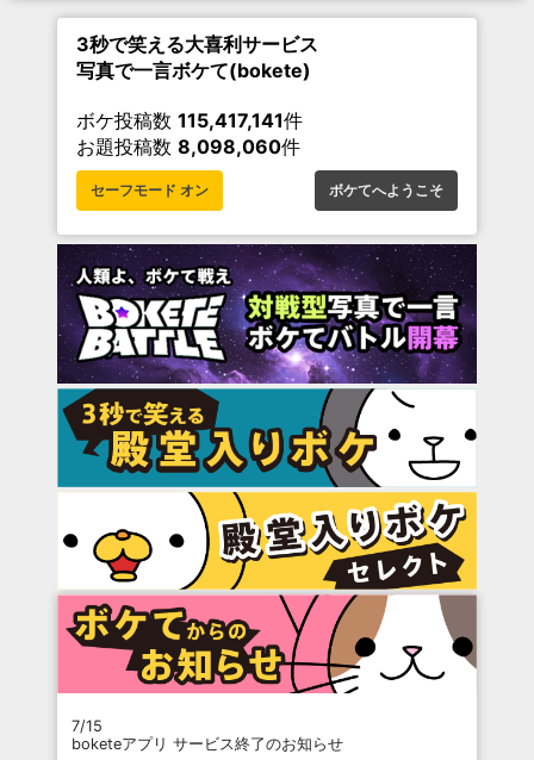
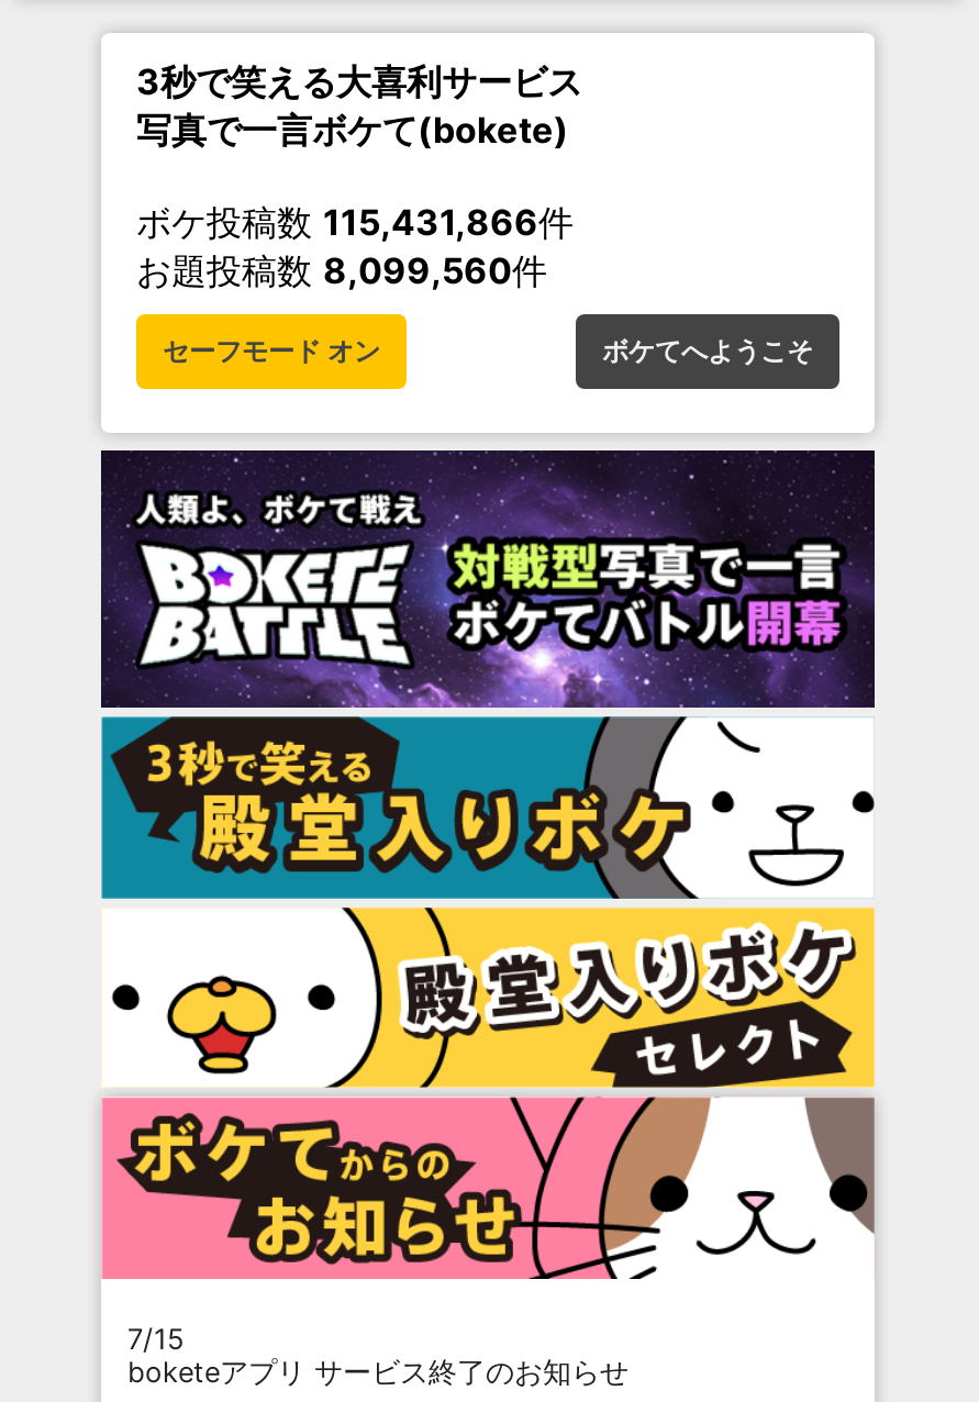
- ボケ投稿数115,417,141件
+ ボケ投稿数115,431,866件

- お題投稿数8,098,060件
+ お題投稿数8,099,560件
